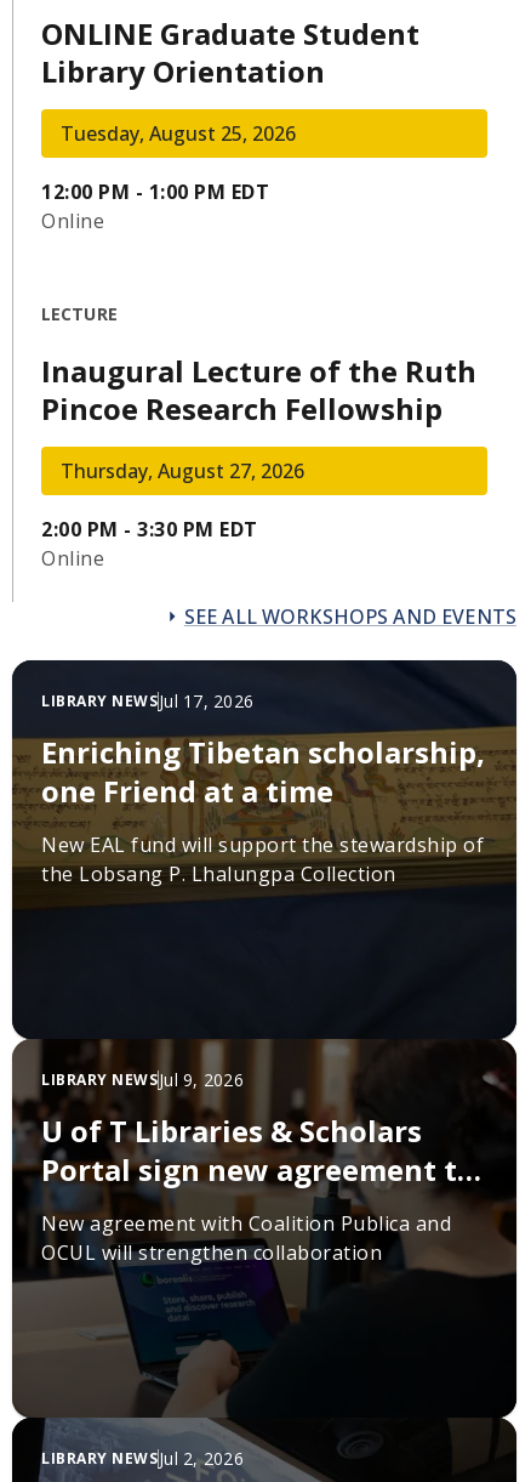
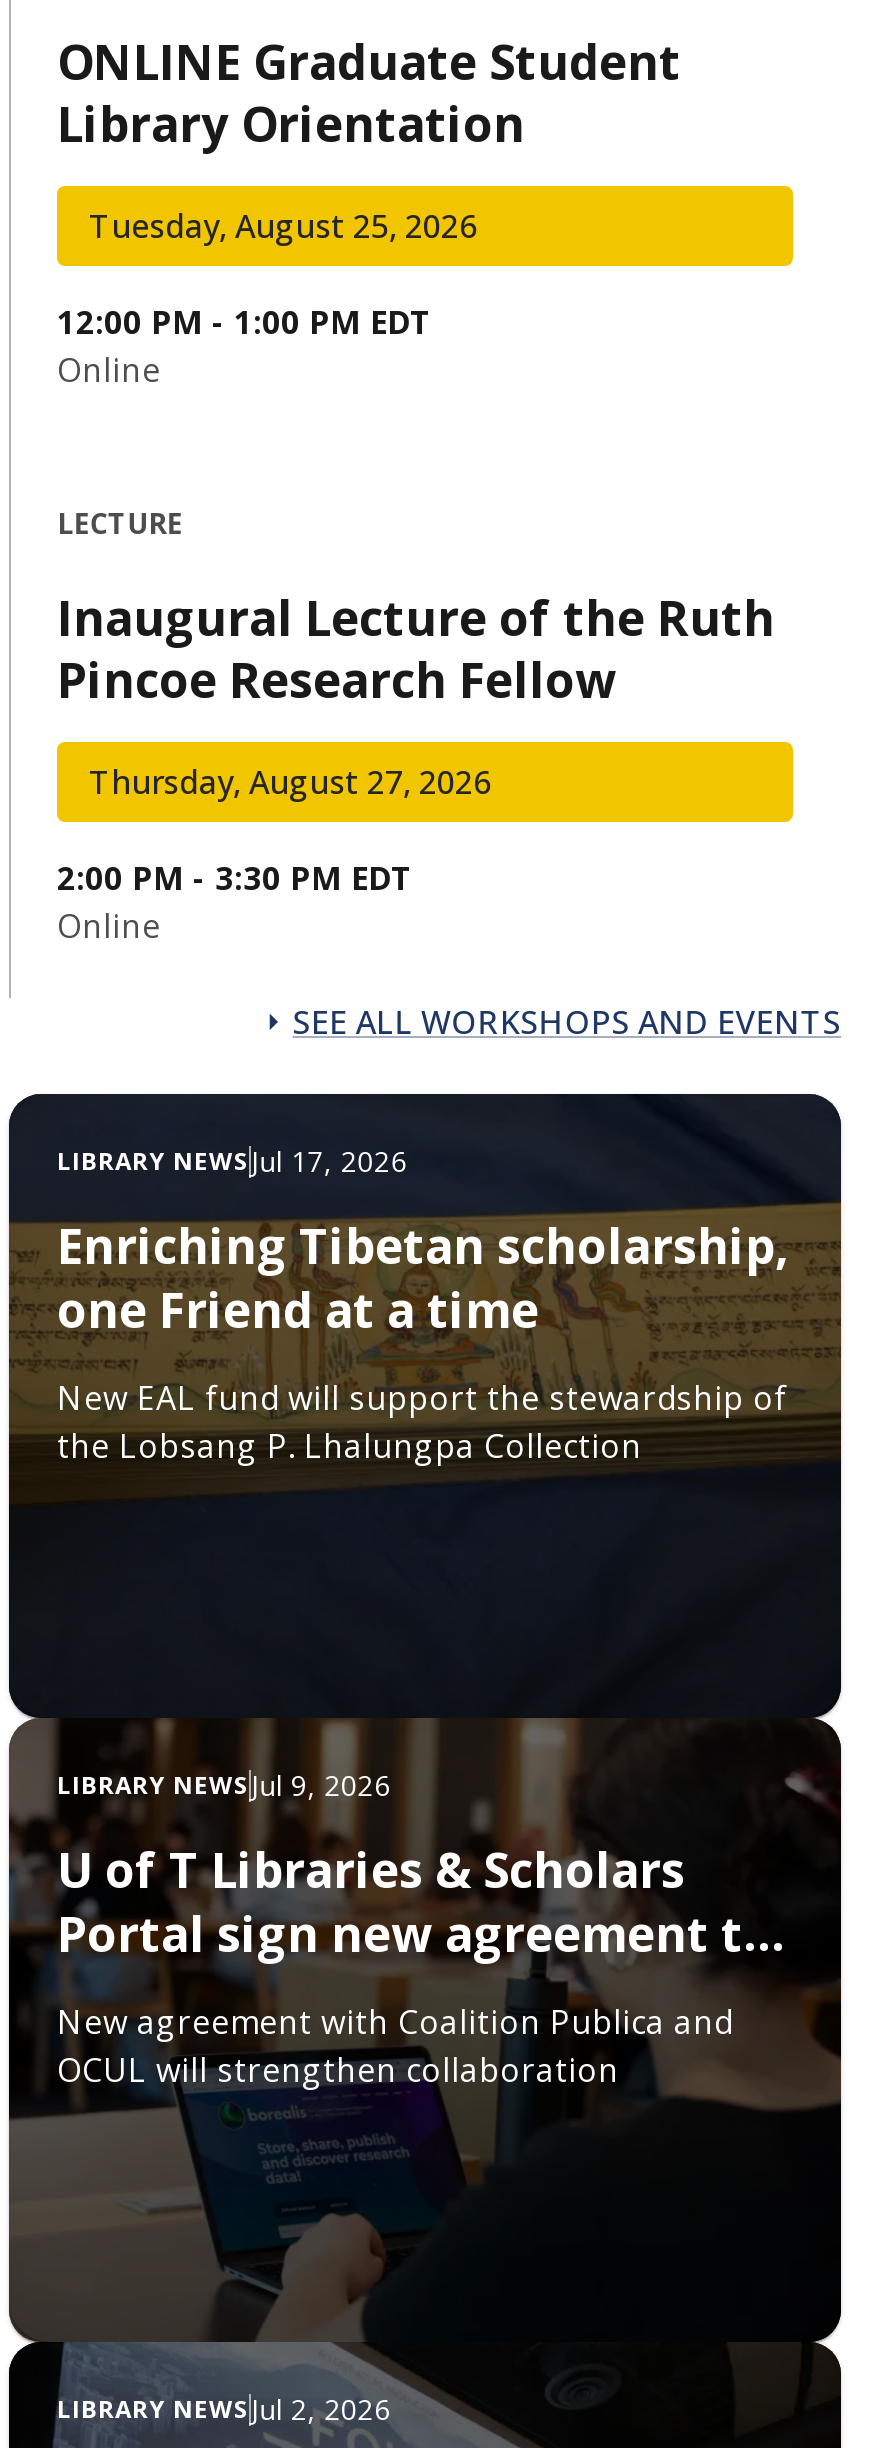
- Pincoe Research Fellowship
+ Pincoe Research Fellow
